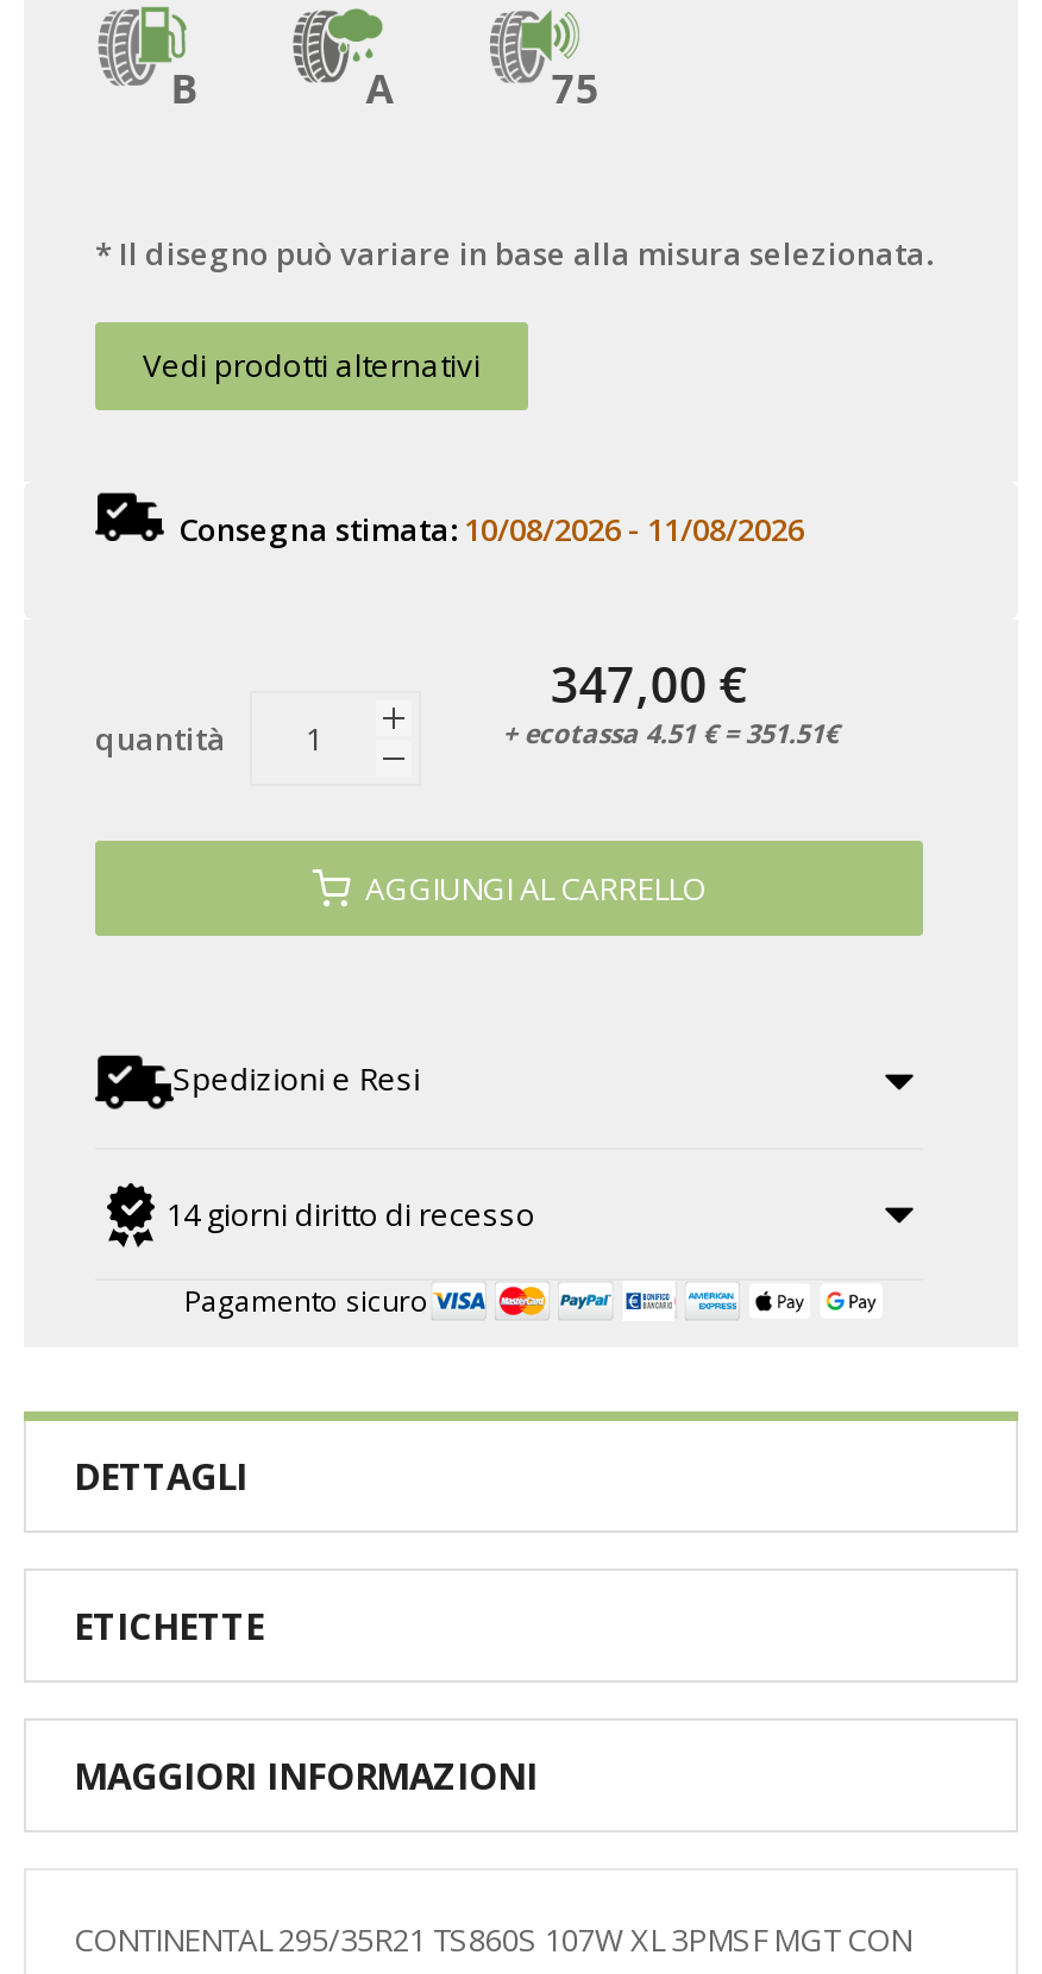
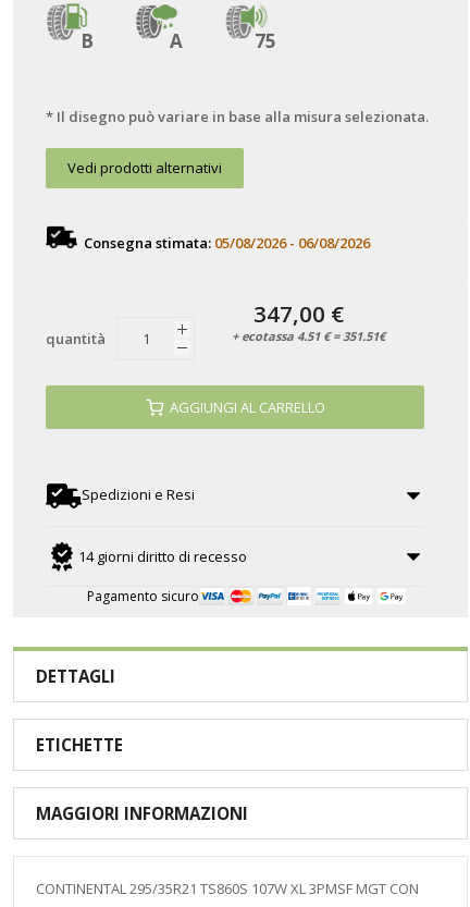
- Consegna stimata: 10/08/2026 - 11/08/2026
+ Consegna stimata: 05/08/2026 - 06/08/2026
